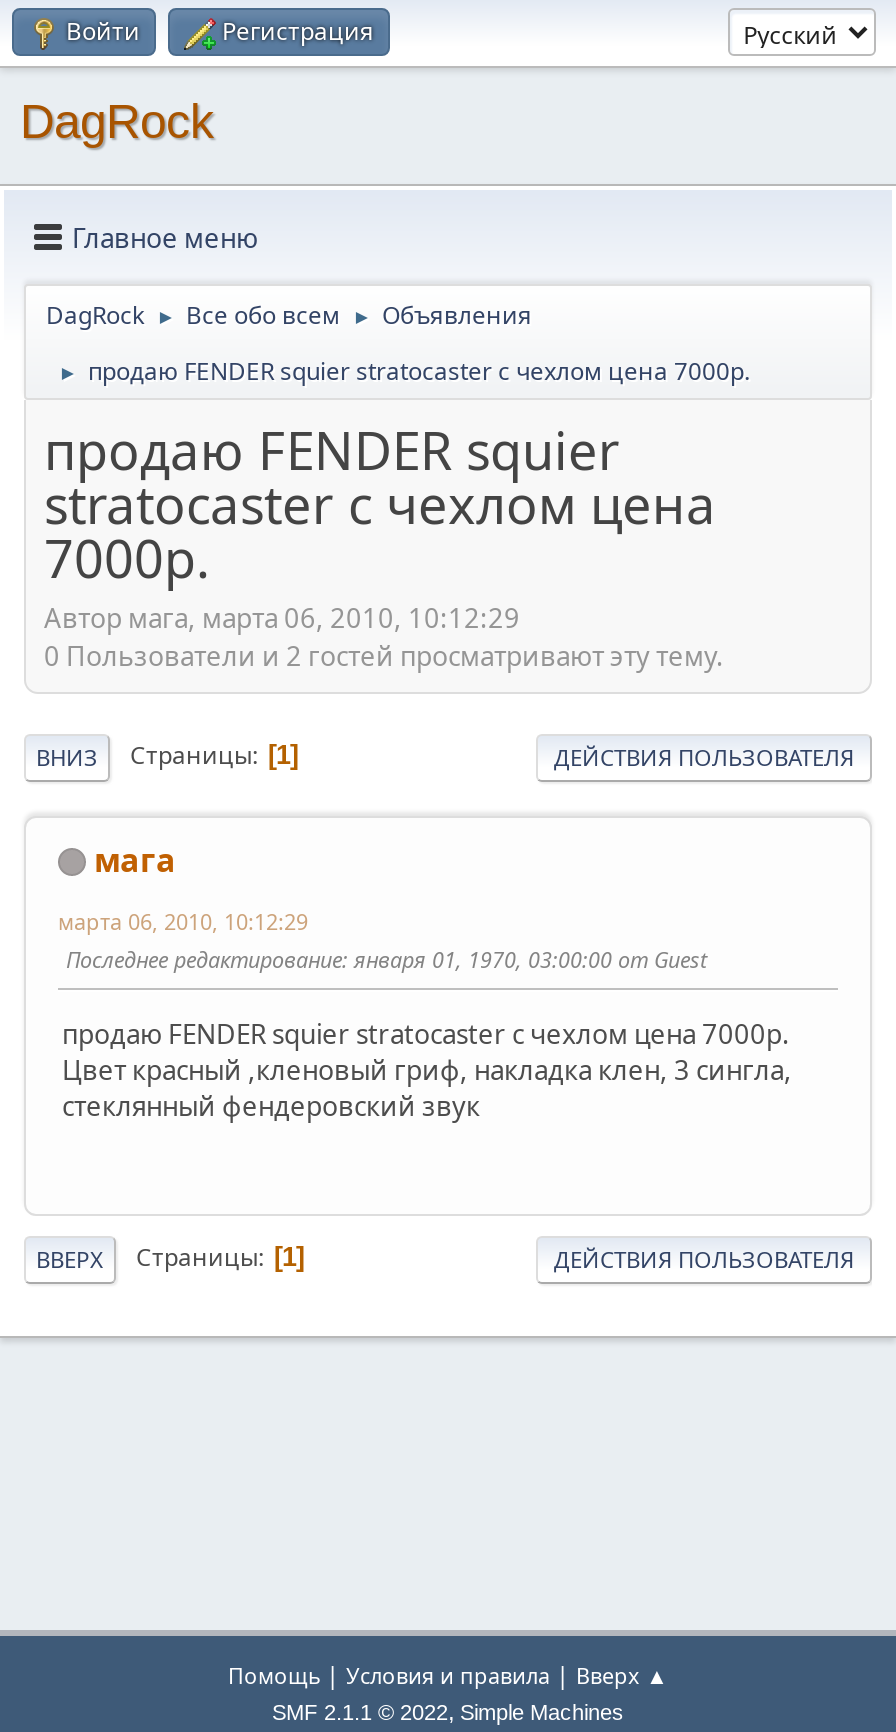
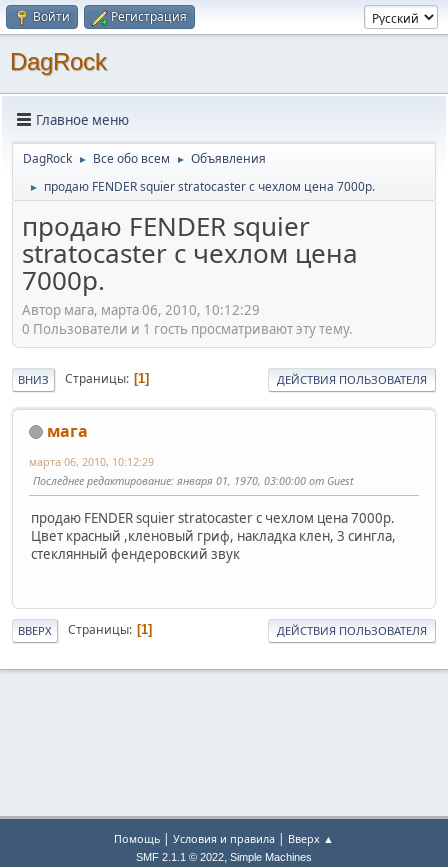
- 0 Пользователи и 2 гостей просматривают эту тему.
+ 0 Пользователи и 1 гость просматривают эту тему.
